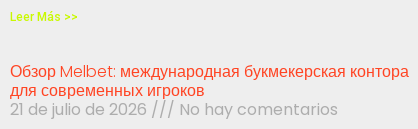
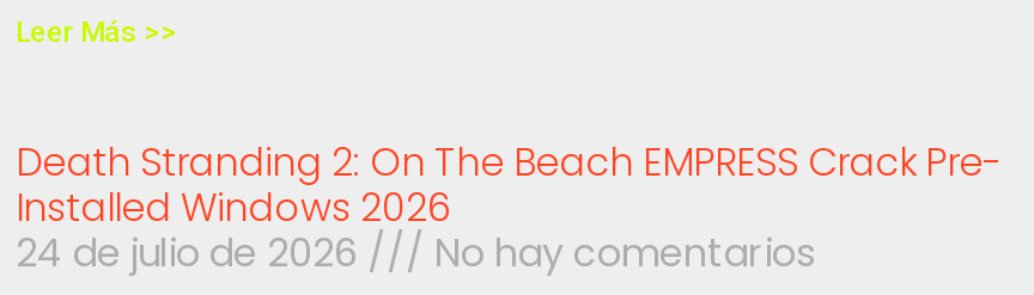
- Обзор Melbet: международная букмекерская контора
- для современных игроков
- 21 de julio de 2026
+ Death Stranding 2: On The Beach EMPRESS Crack Pre-
+ Installed Windows 2026
+ 24 de julio de 2026
